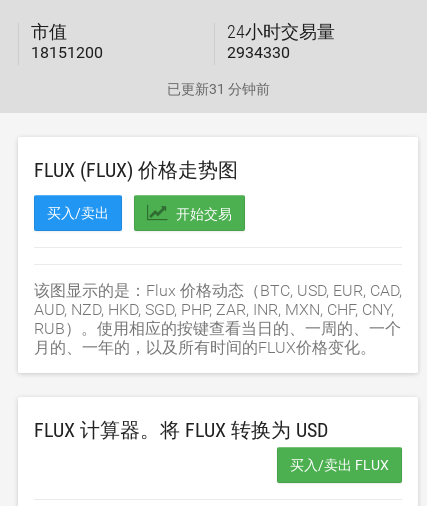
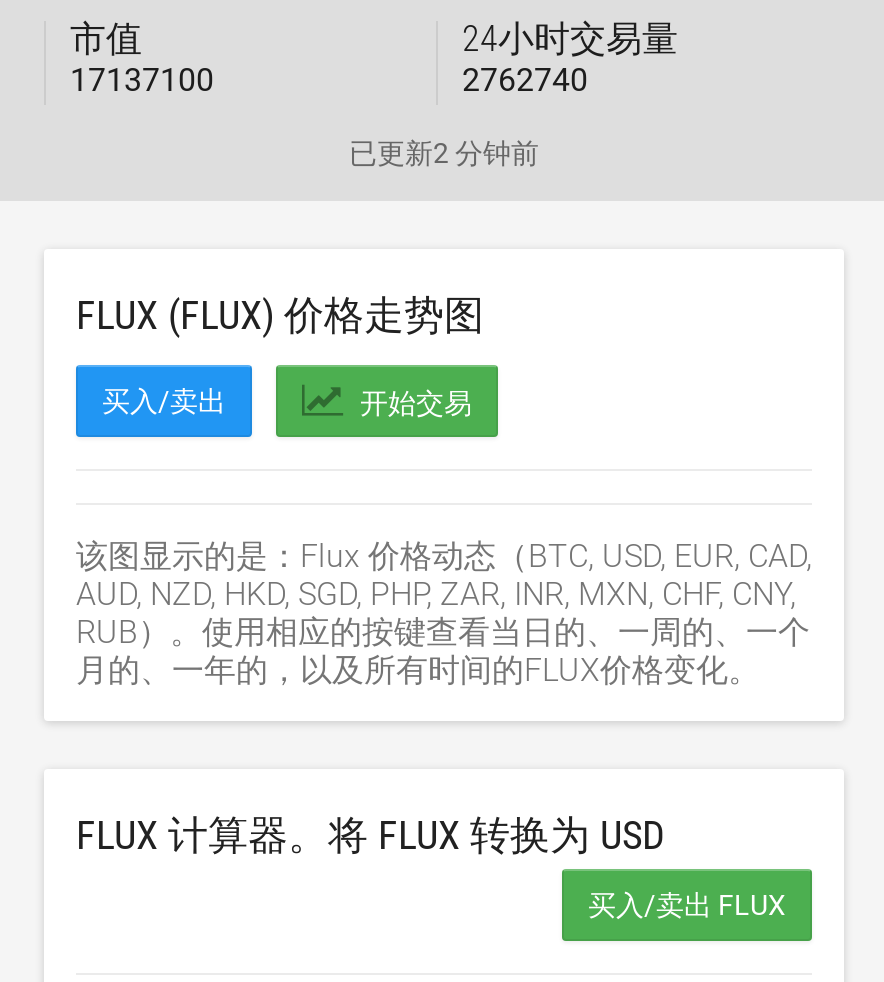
- 18151200
+ 17137100

- 2934330
+ 2762740

- 已更新31 分钟前
+ 已更新2 分钟前
